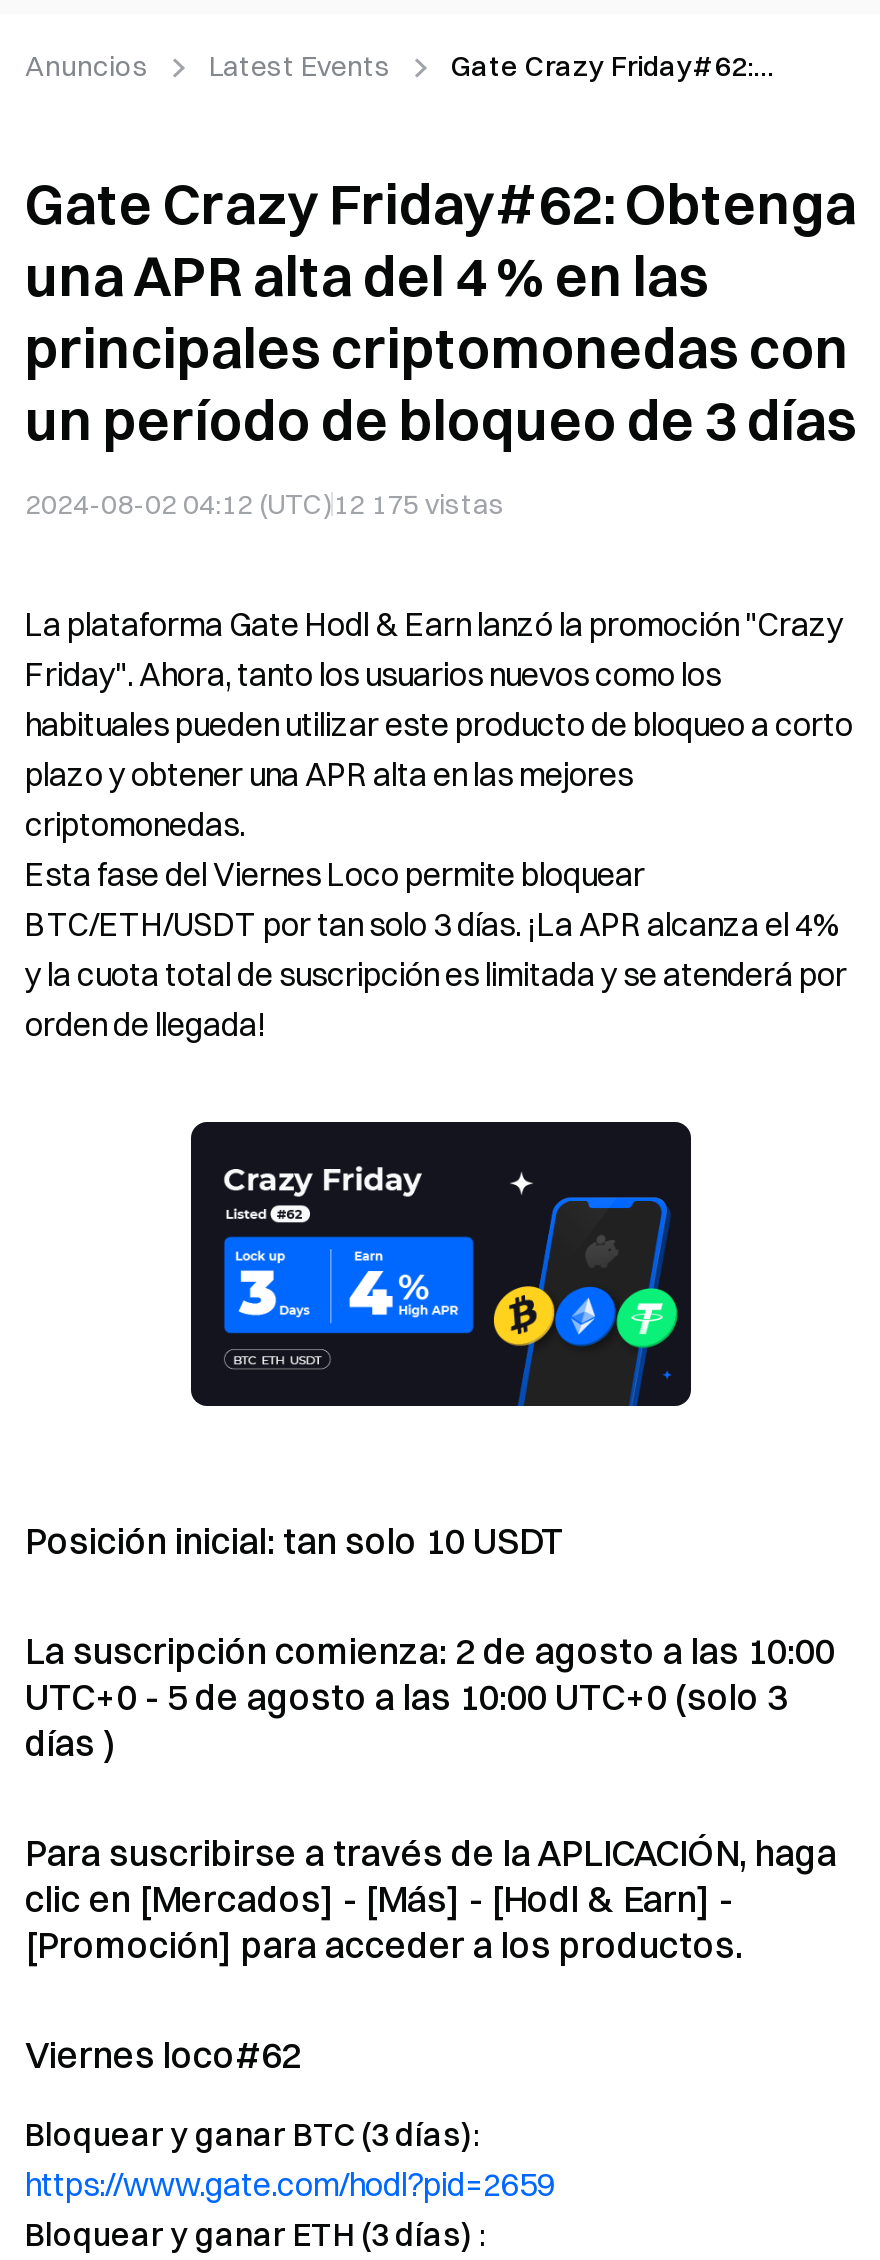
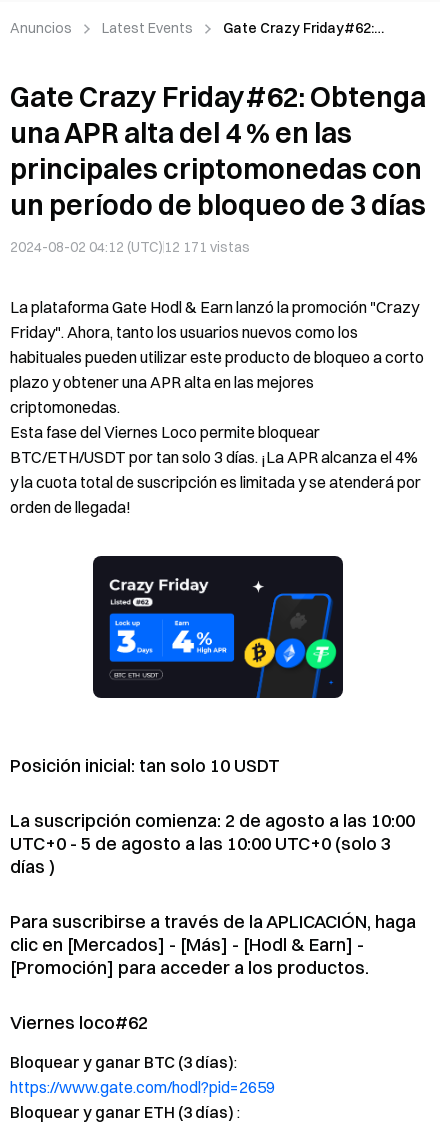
- 2024-08-02 04:12 (UTC)12 175 vistas
+ 2024-08-02 04:12 (UTC)12 171 vistas
